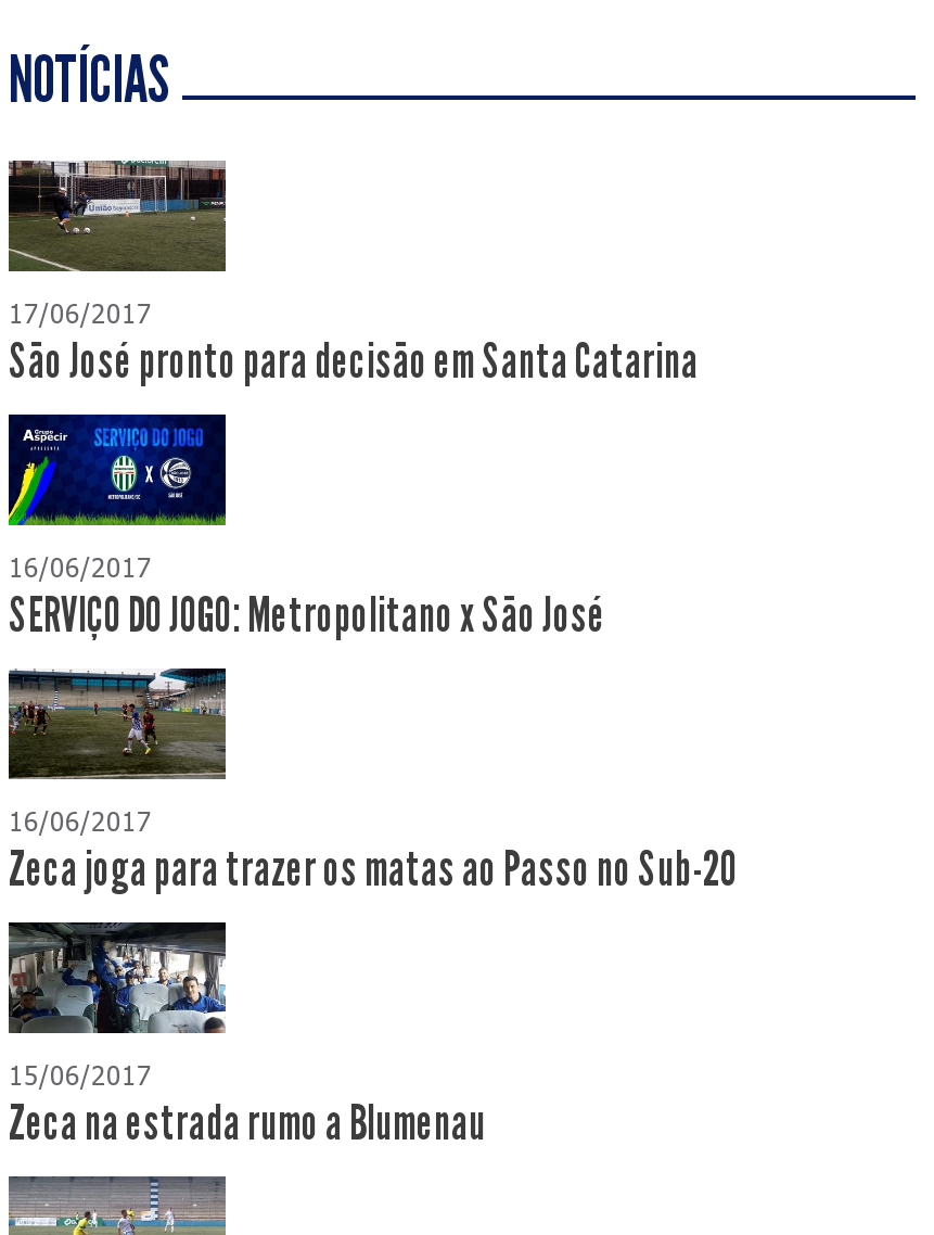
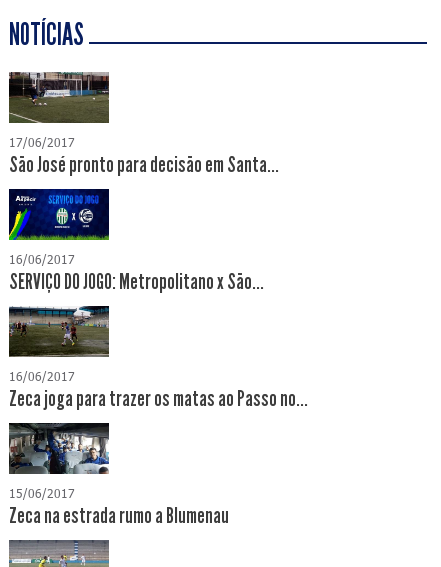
- São José pronto para decisão em Santa Catarina
+ São José pronto para decisão em Santa...

- SERVIÇO DO JOGO: Metropolitano x São José
+ SERVIÇO DO JOGO: Metropolitano x São...

- Zeca joga para trazer os matas ao Passo no Sub-20
+ Zeca joga para trazer os matas ao Passo no...
